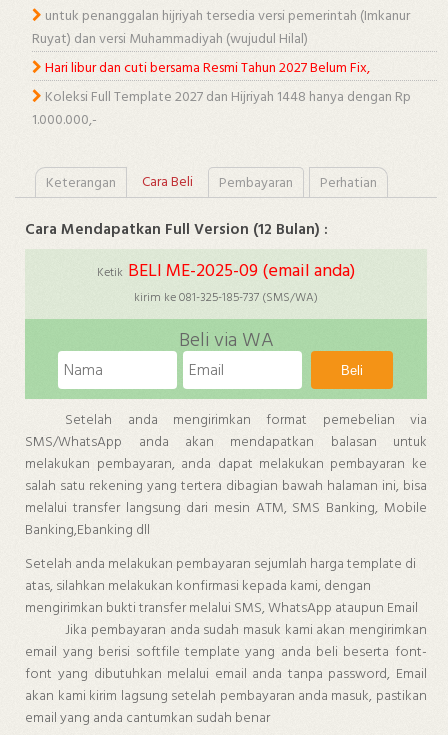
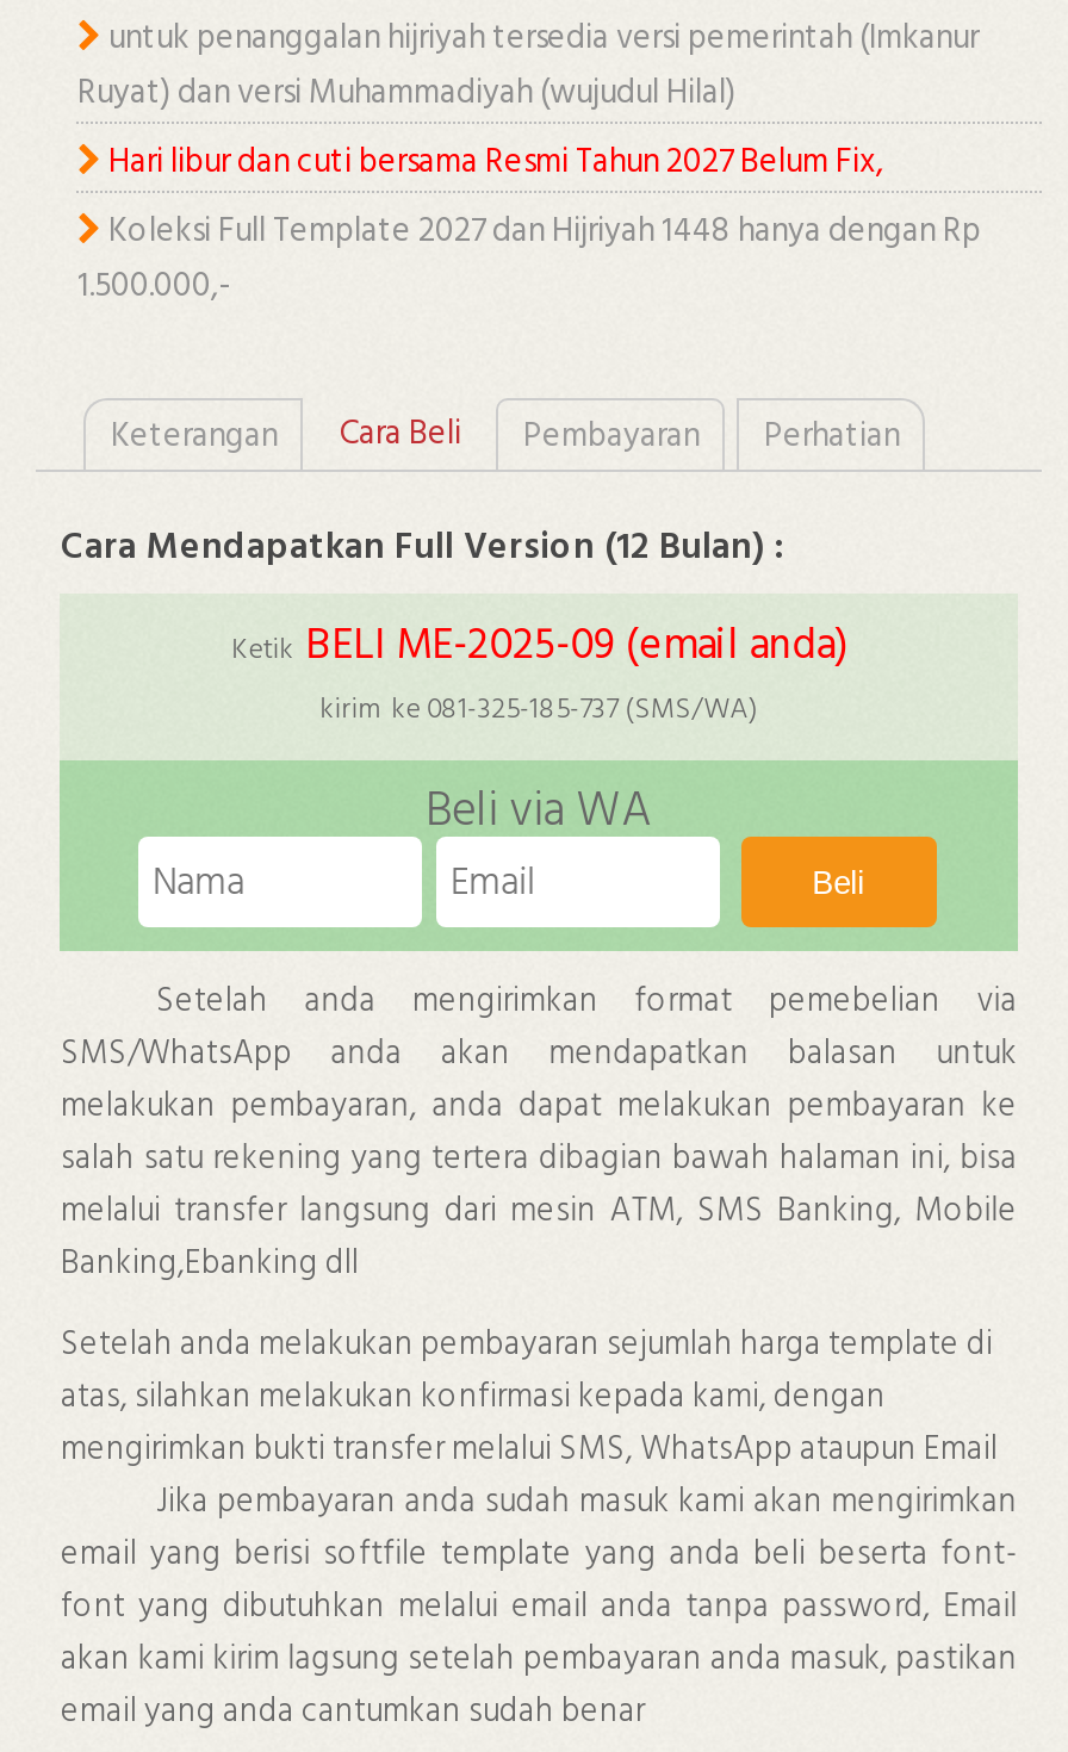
- 1.000.000,-
+ 1.500.000,-
